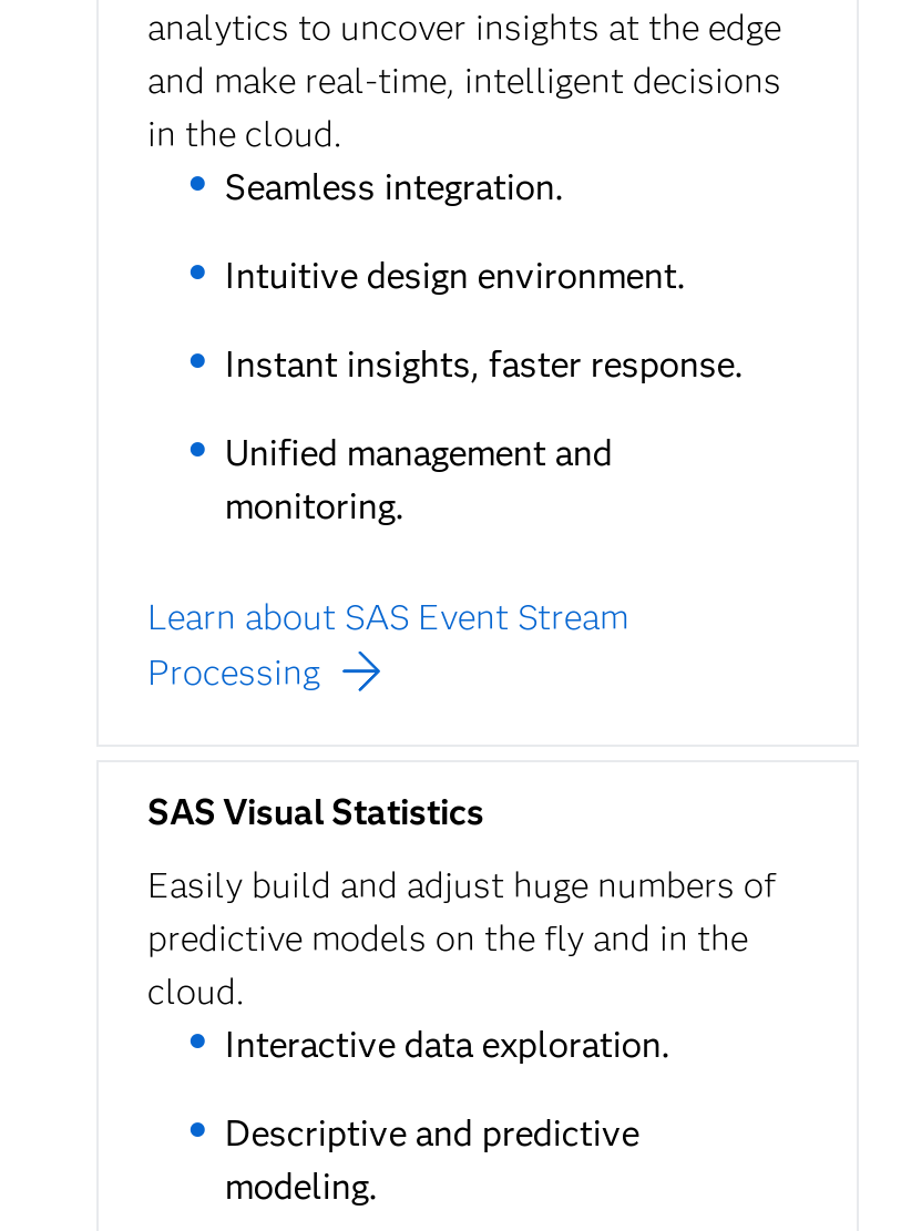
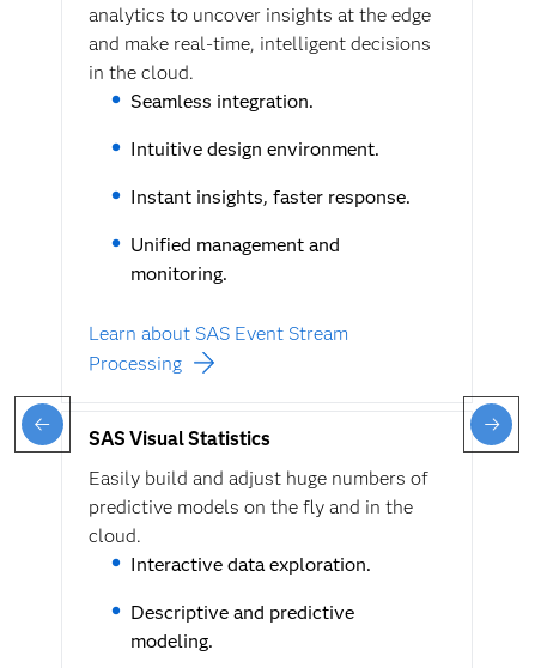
+ [image]

+ [image]
